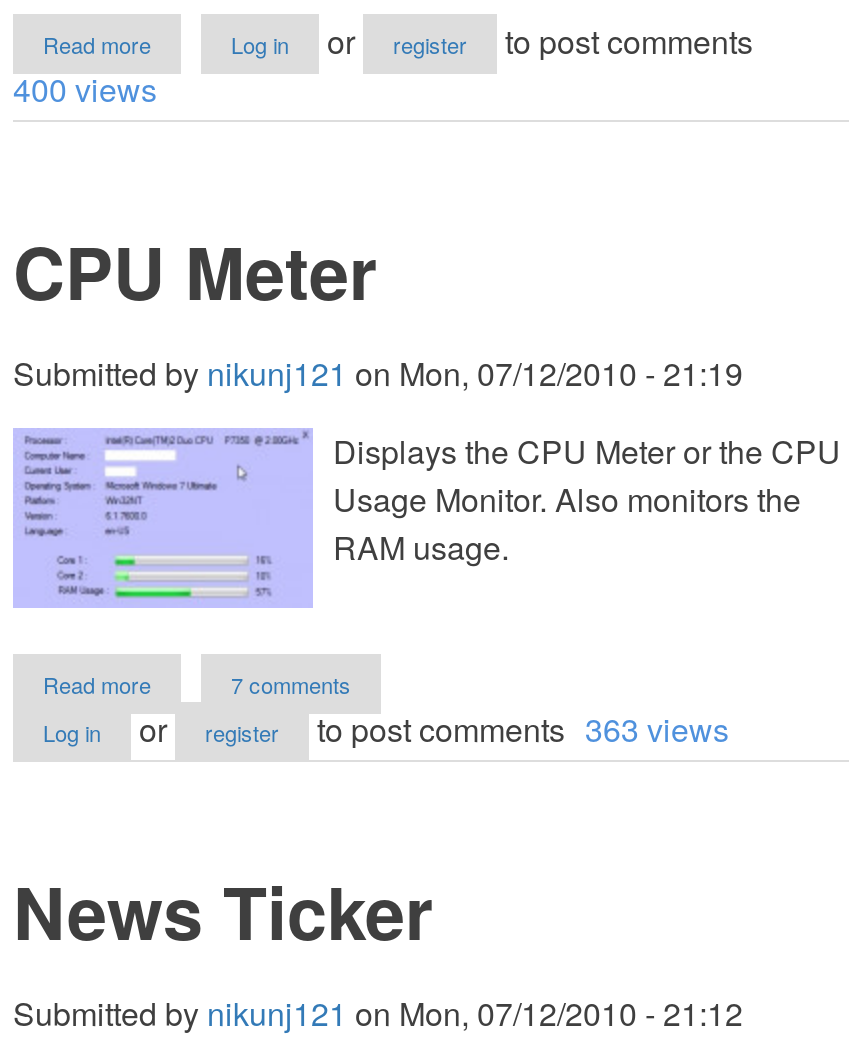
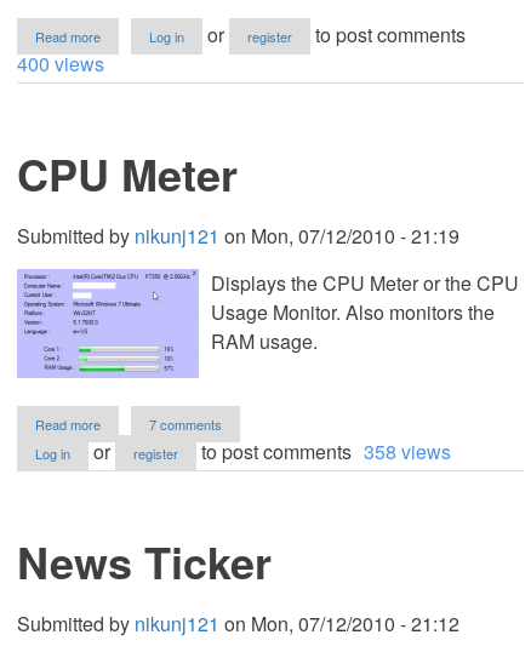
- to post comments 363 views
+ to post comments 358 views
